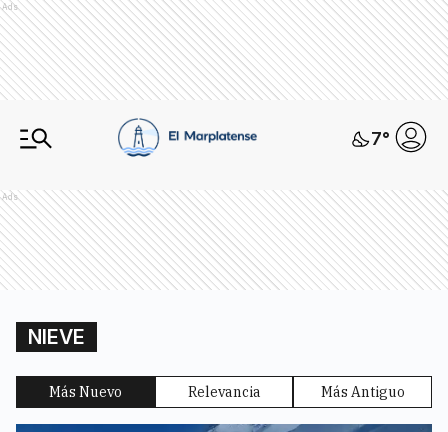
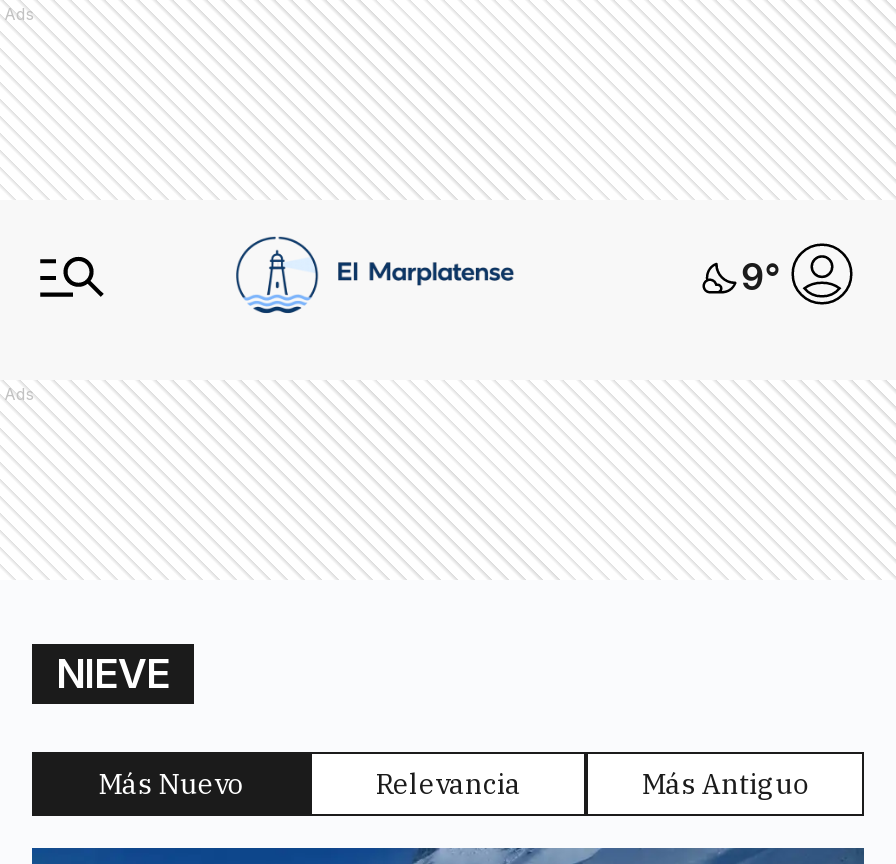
- 7°
+ 9°
